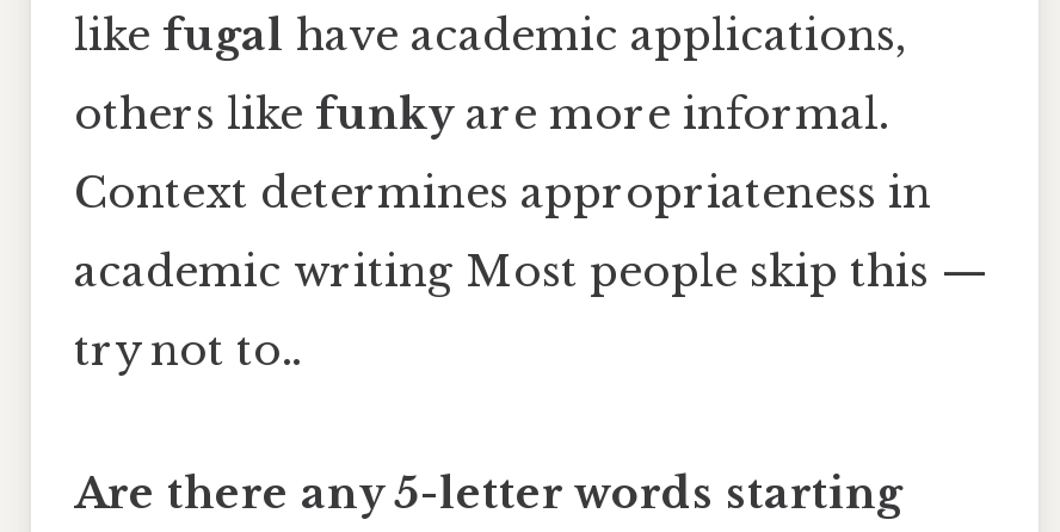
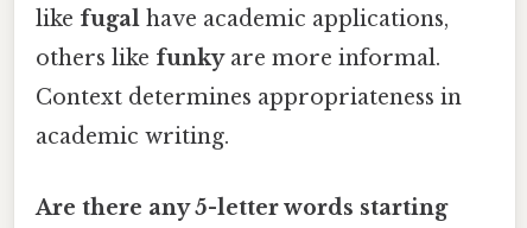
- academic writing Most people skip this —
- try not to..
+ academic writing.
